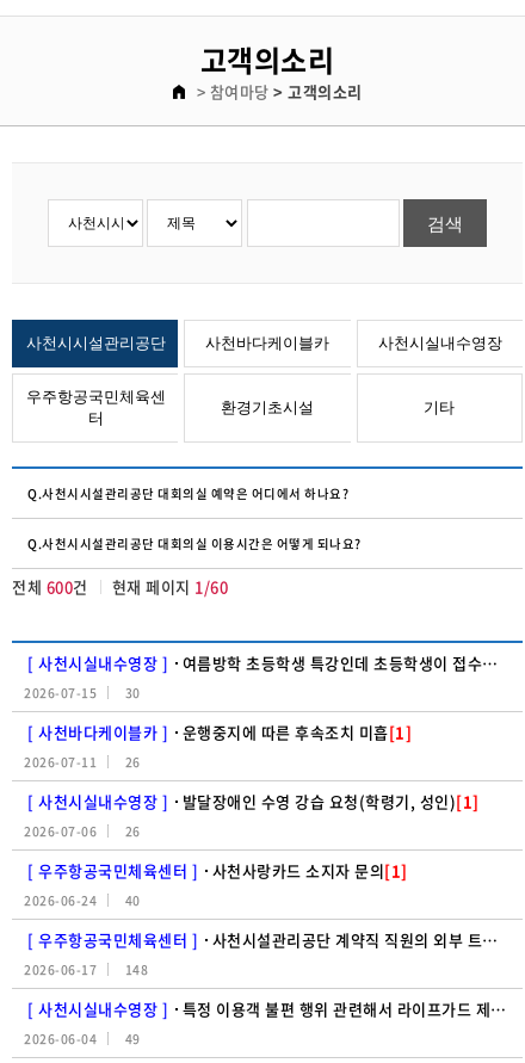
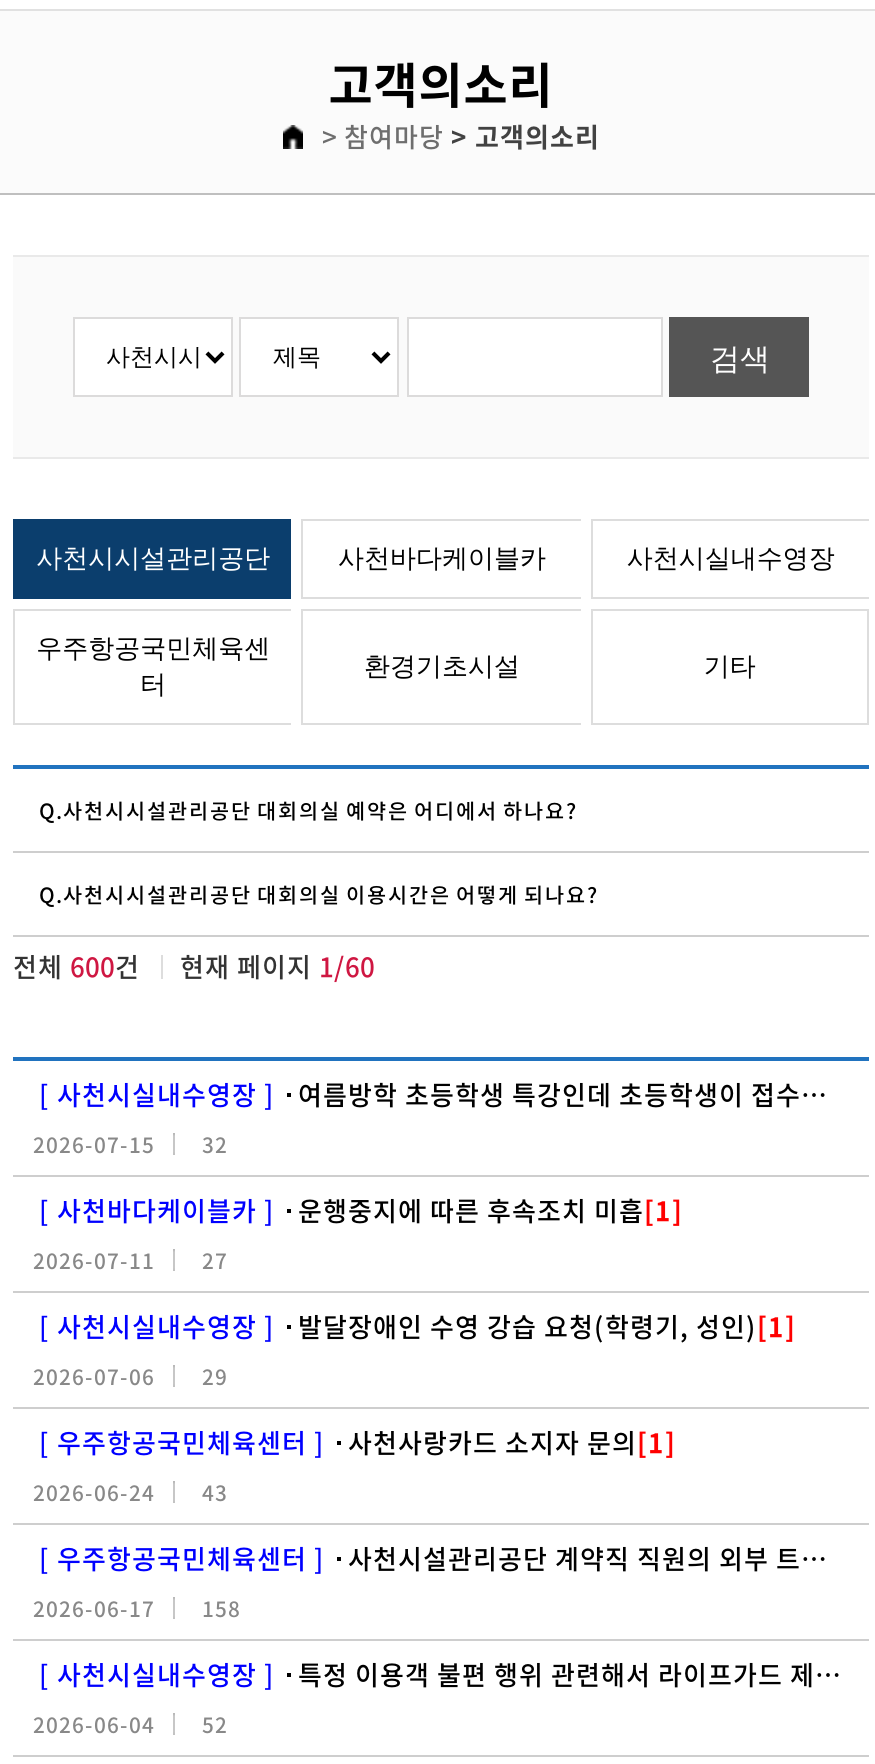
- 2026-07-15 30
+ 2026-07-15 32

- 2026-07-11 26
+ 2026-07-11 27

- 2026-07-06 26
+ 2026-07-06 29

- 2026-06-24 40
+ 2026-06-24 43

- 2026-06-17 148
+ 2026-06-17 158

- 2026-06-04 49
+ 2026-06-04 52
